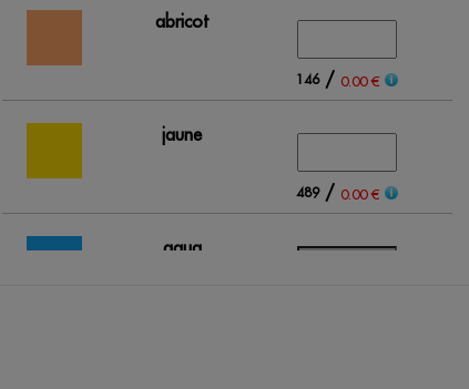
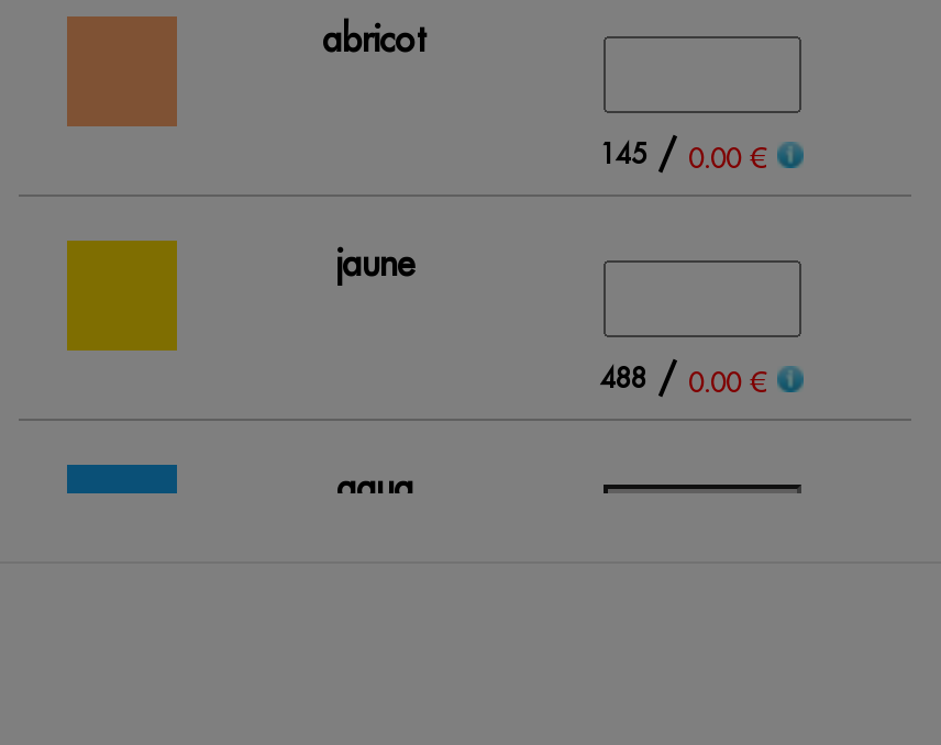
- 146 / 0.00 €
+ 145 / 0.00 €

- 489 / 0.00 €
+ 488 / 0.00 €
